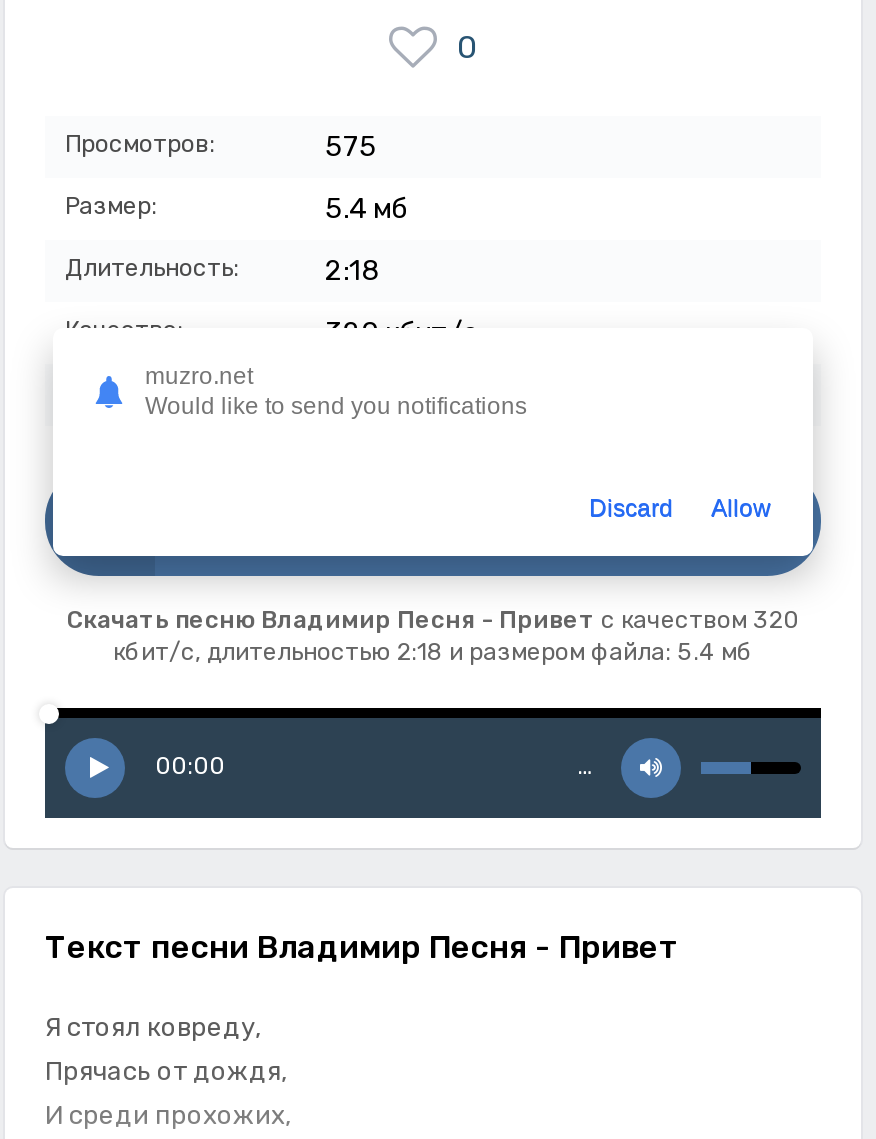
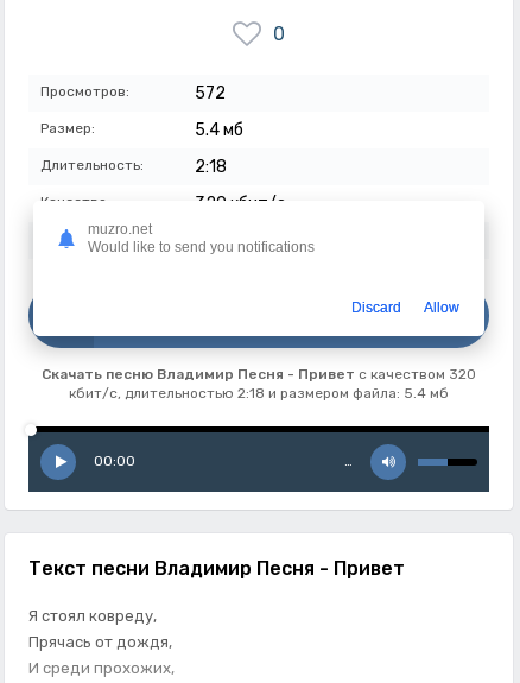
- 575
+ 572
